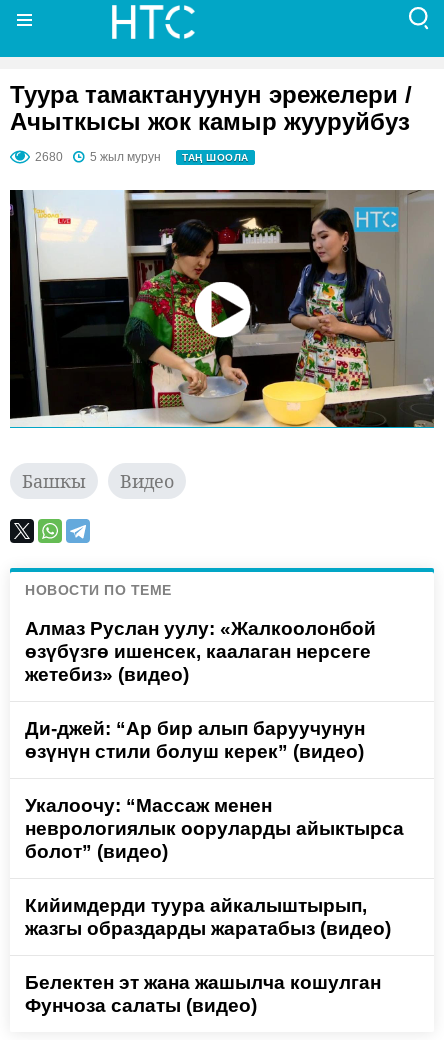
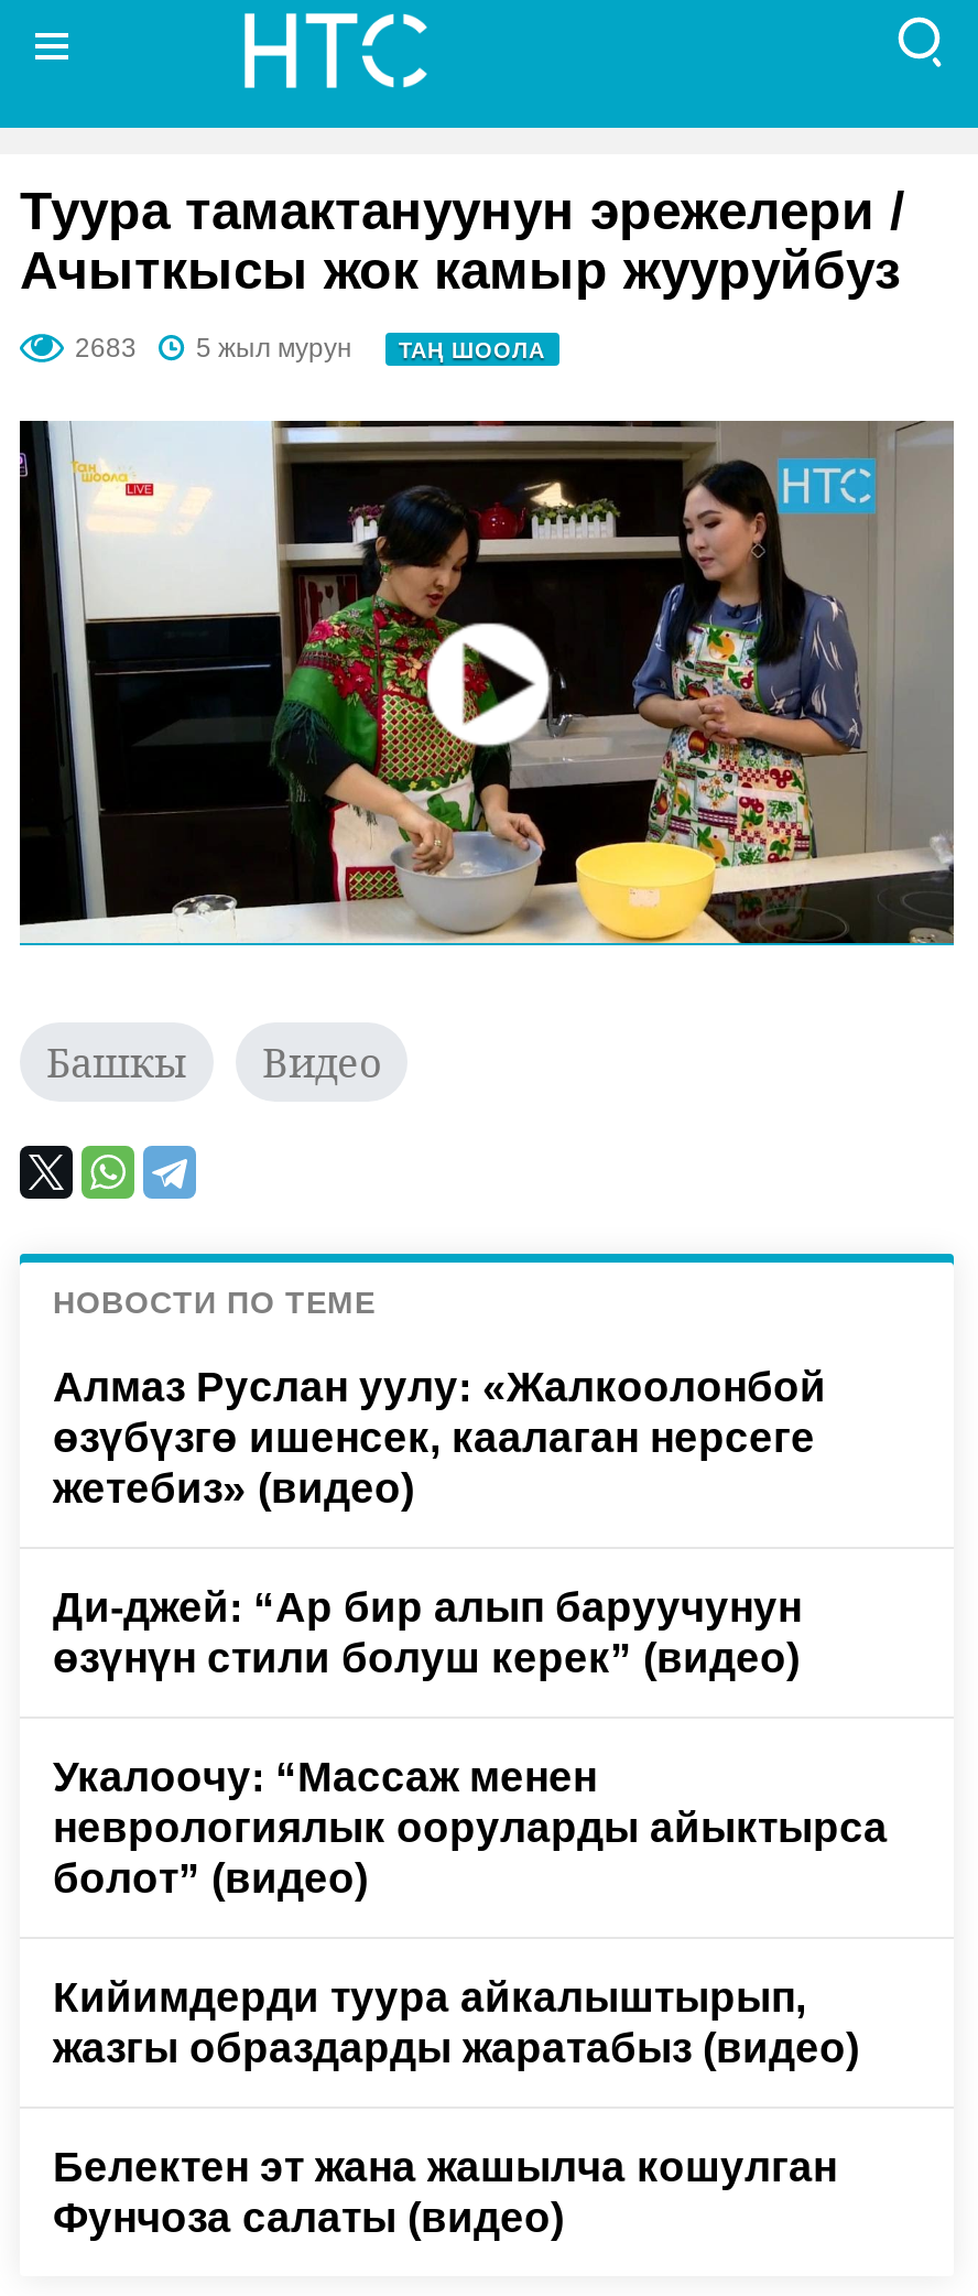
- 2680 5 жыл мурун ТАҢ ШООЛА
+ 2683 5 жыл мурун ТАҢ ШООЛА
